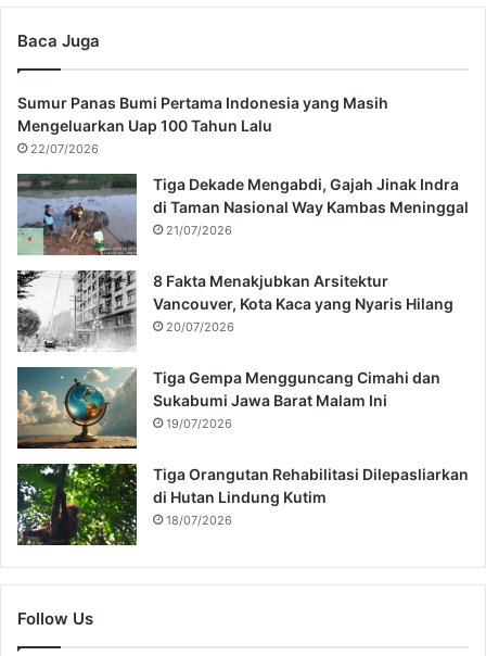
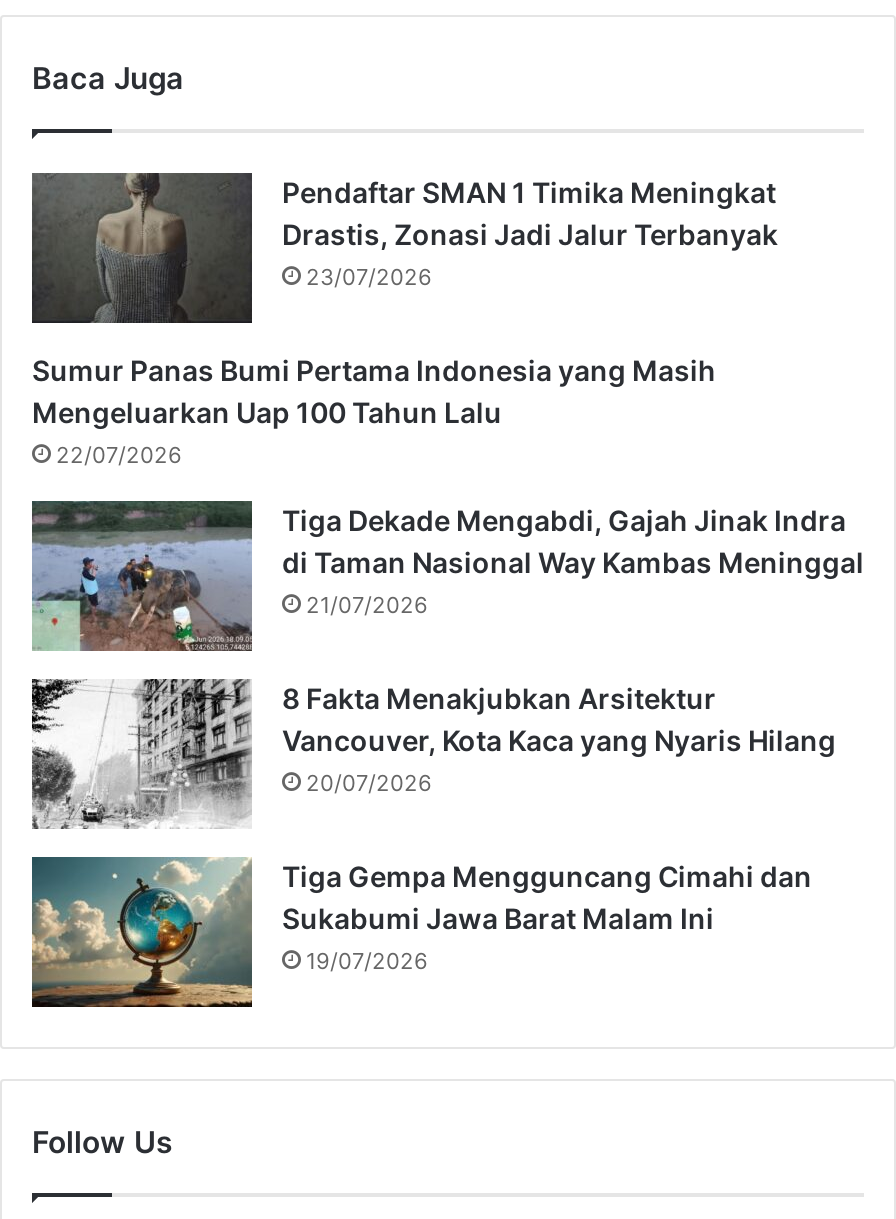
+ [image]
+ Pendaftar SMAN 1 Timika Meningkat
+ Drastis, Zonasi Jadi Jalur Terbanyak
+ 23/07/2026

moved down: [image] | Sumur Panas Bumi Pertama Indonesia yang Masih | Mengeluarkan Uap 100 Tahun Lalu | ... | Sukabumi Jawa Barat Malam Ini | 19/07/2026

- [image]
- Tiga Orangutan Rehabilitasi Dilepasliarkan
- di Hutan Lindung Kutim
- 18/07/2026
